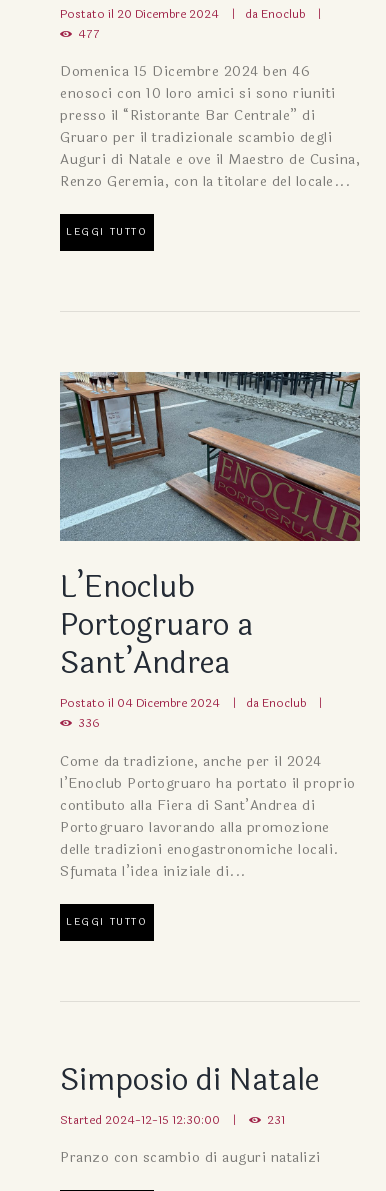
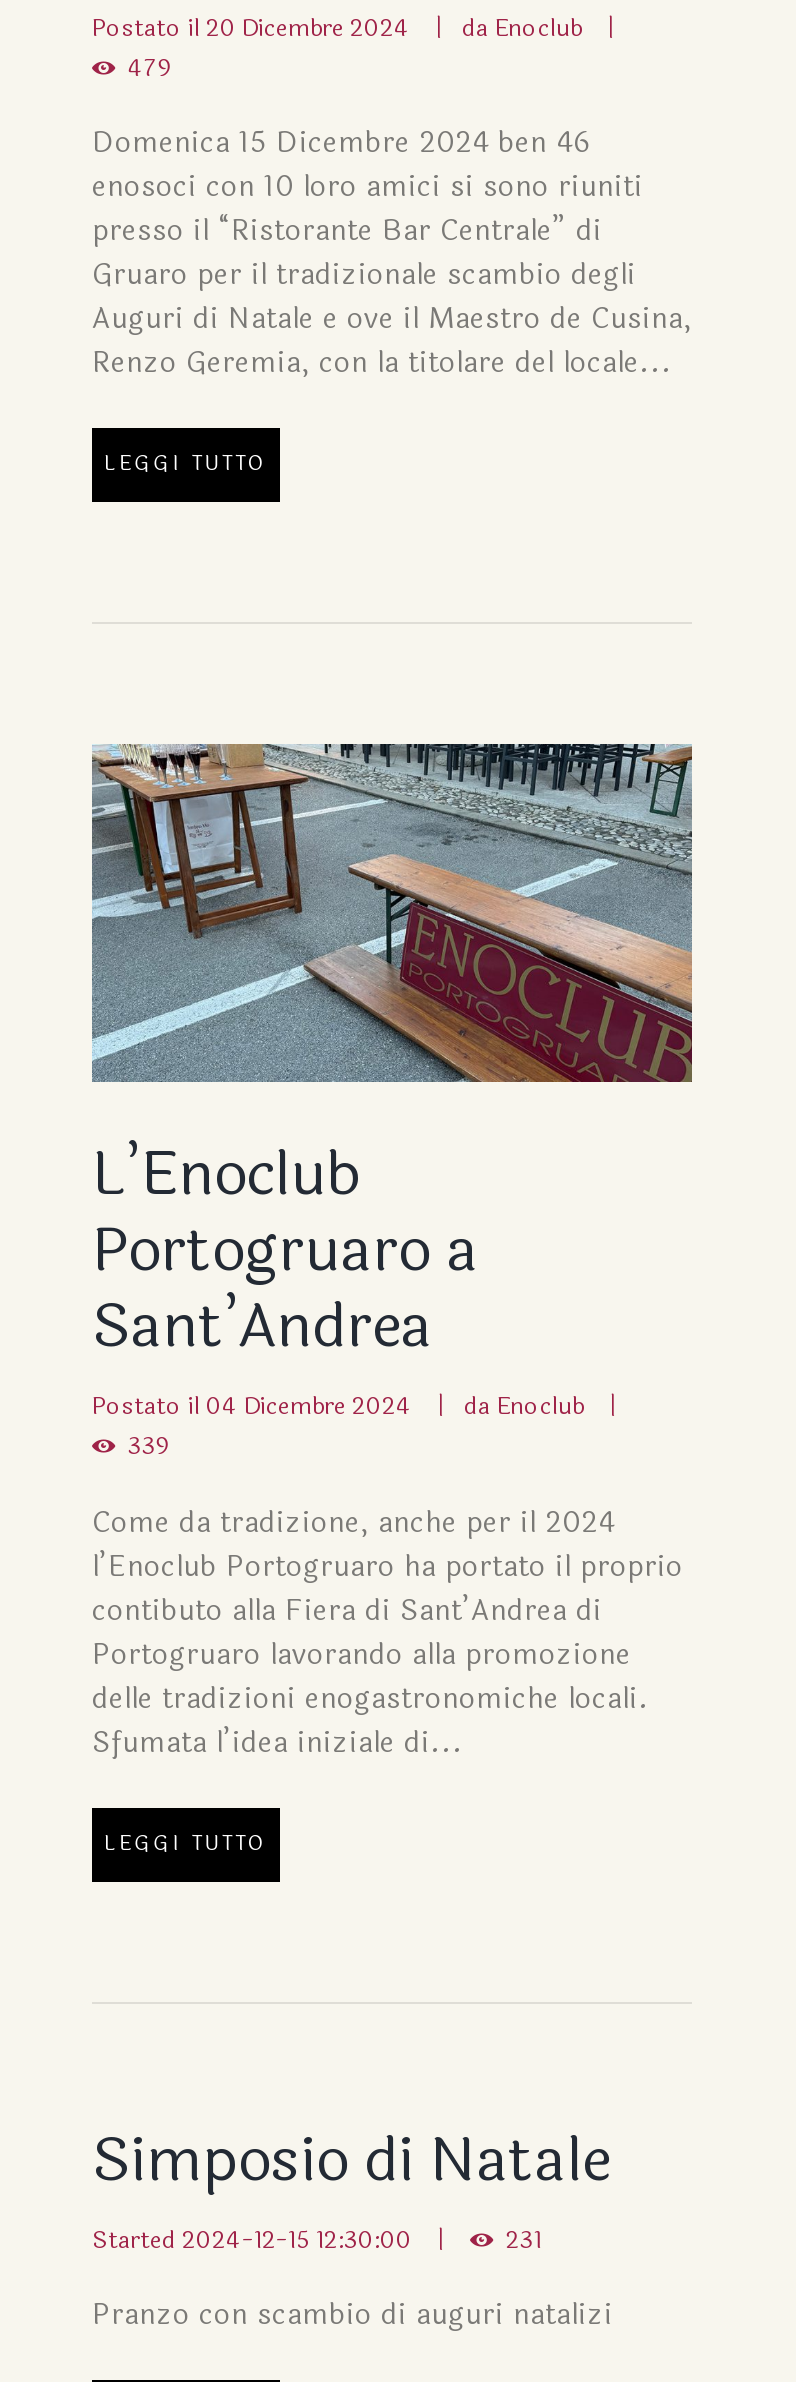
- 477
+ 479

- 336
+ 339
